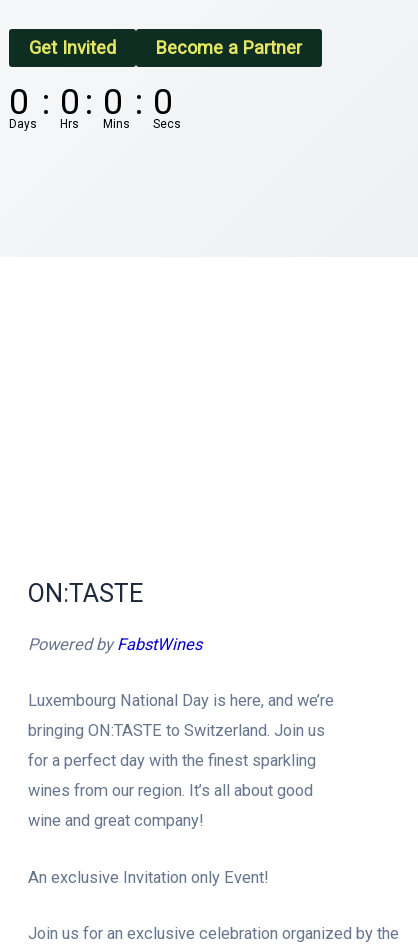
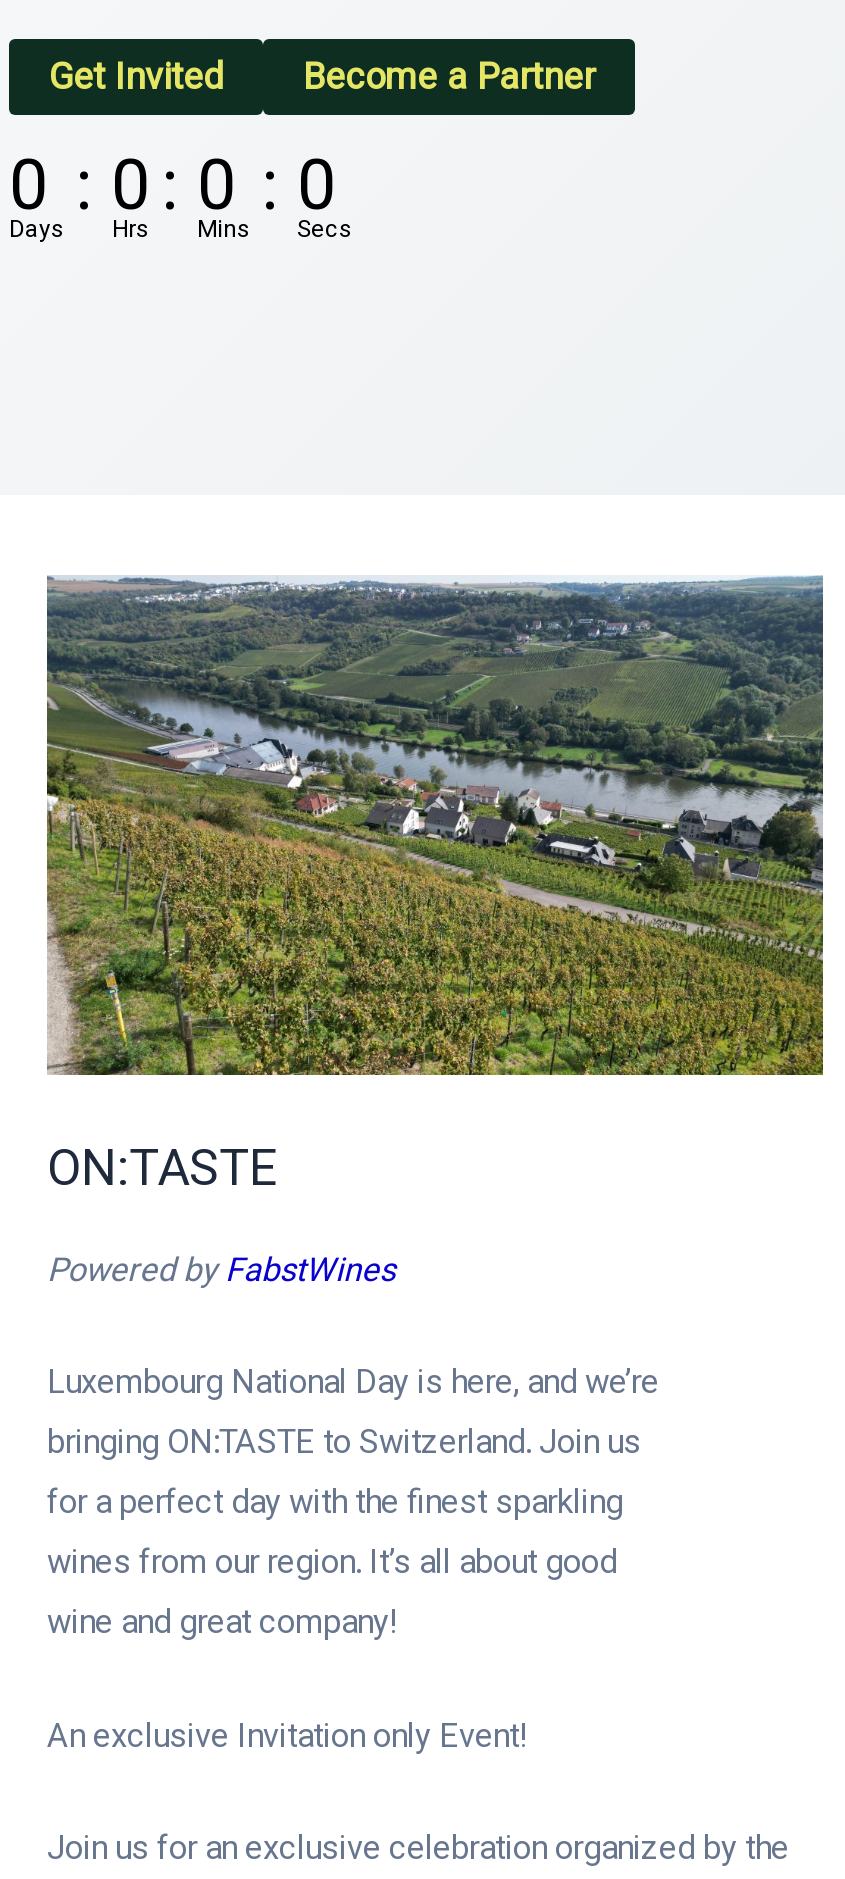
+ [image]
